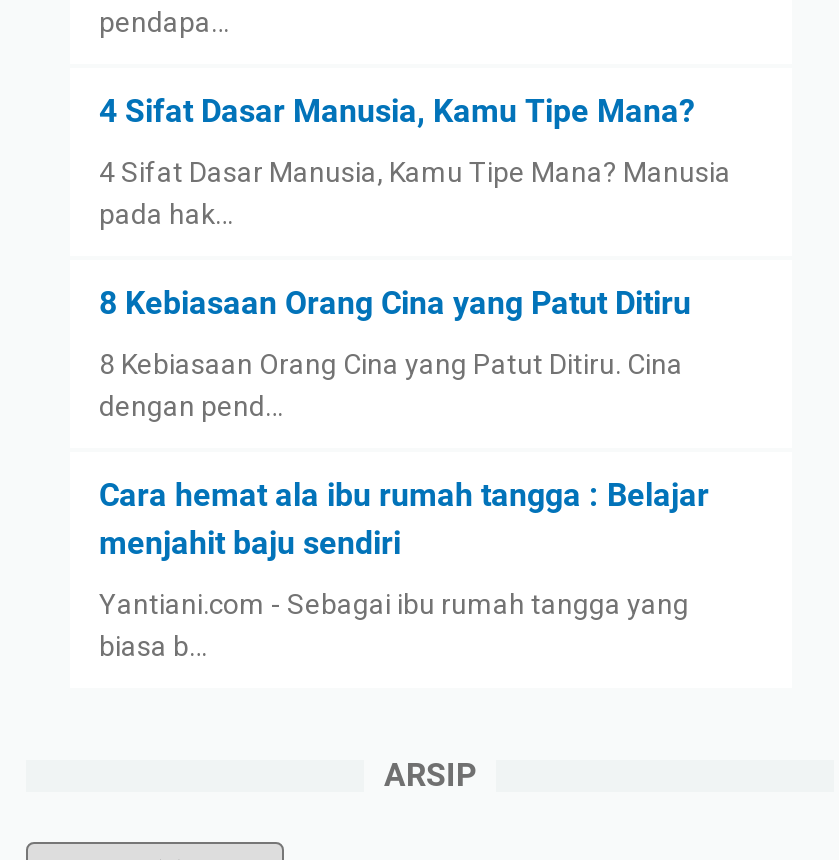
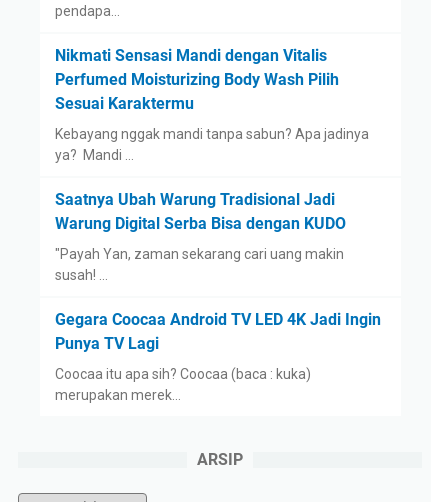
- 4 Sifat Dasar Manusia, Kamu Tipe Mana?
+ Nikmati Sensasi Mandi dengan Vitalis
+ Perfumed Moisturizing Body Wash Pilih
+ Sesuai Karaktermu

- 4 Sifat Dasar Manusia, Kamu Tipe Mana? Manusia
- pada hak…
+ Kebayang nggak mandi tanpa sabun? Apa jadinya
+ ya? Mandi …

- 8 Kebiasaan Orang Cina yang Patut Ditiru
+ Saatnya Ubah Warung Tradisional Jadi
+ Warung Digital Serba Bisa dengan KUDO

- 8 Kebiasaan Orang Cina yang Patut Ditiru. Cina
- dengan pend…
+ "Payah Yan, zaman sekarang cari uang makin
+ susah! …

- Cara hemat ala ibu rumah tangga : Belajar
- menjahit baju sendiri
+ Gegara Coocaa Android TV LED 4K Jadi Ingin
+ Punya TV Lagi

- Yantiani.com - Sebagai ibu rumah tangga yang
- biasa b…
+ Coocaa itu apa sih? Coocaa (baca : kuka)
+ merupakan merek…
